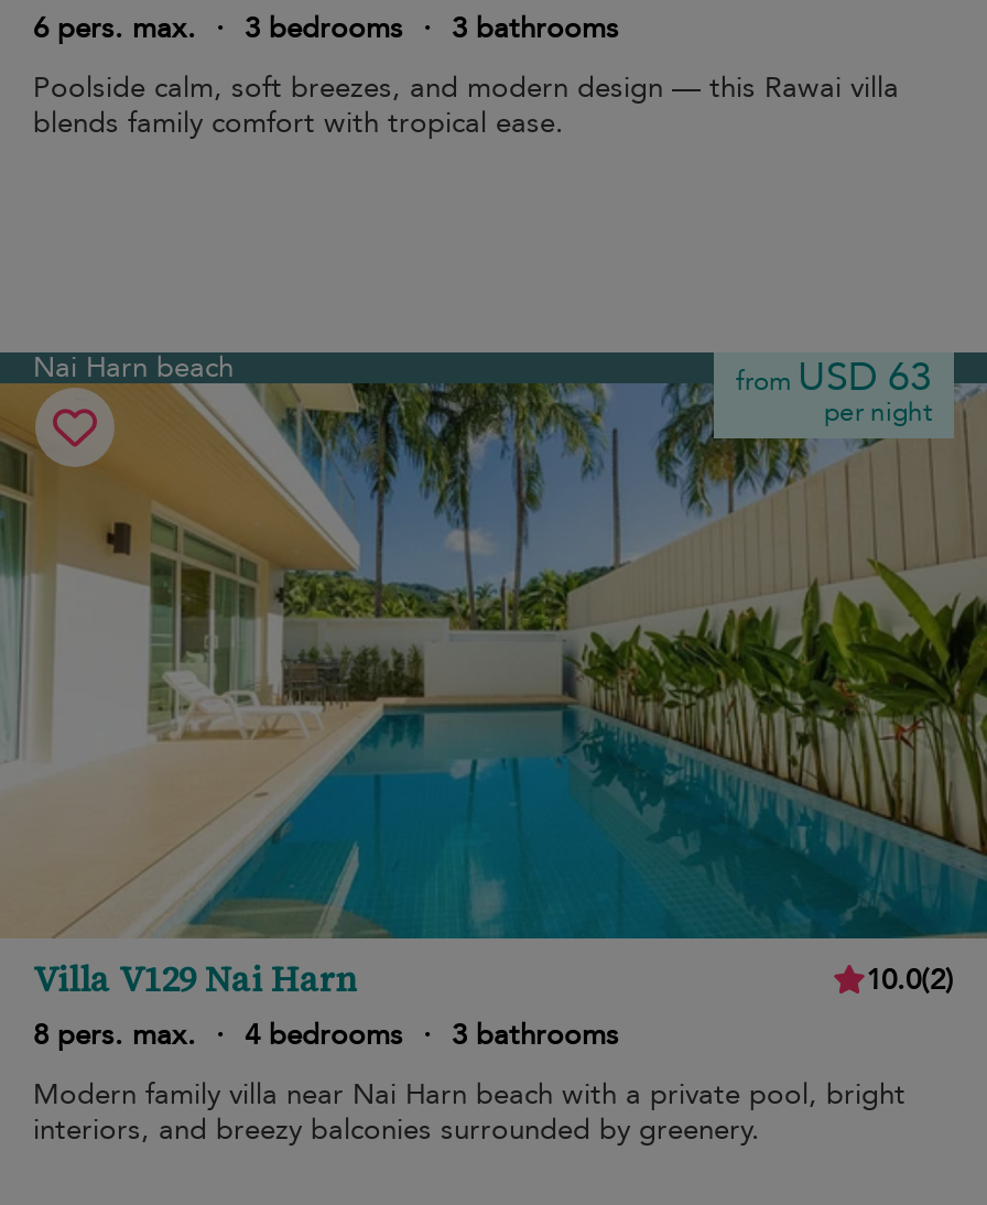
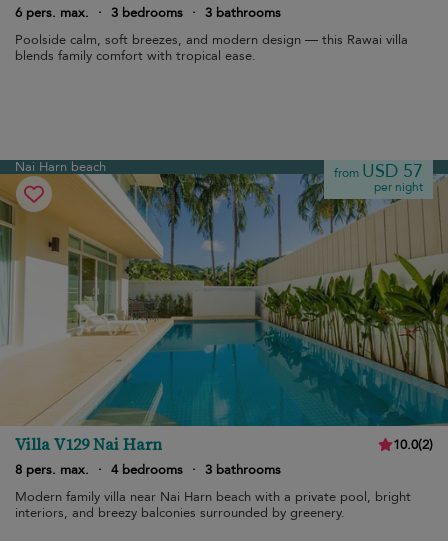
- from USD 63
+ from USD 57
